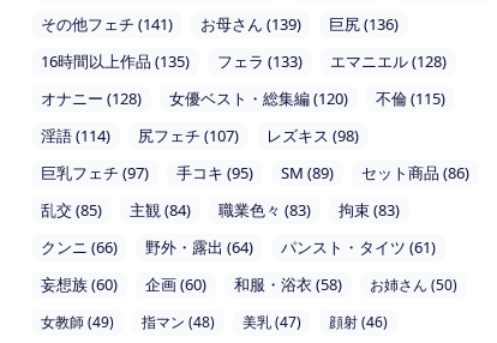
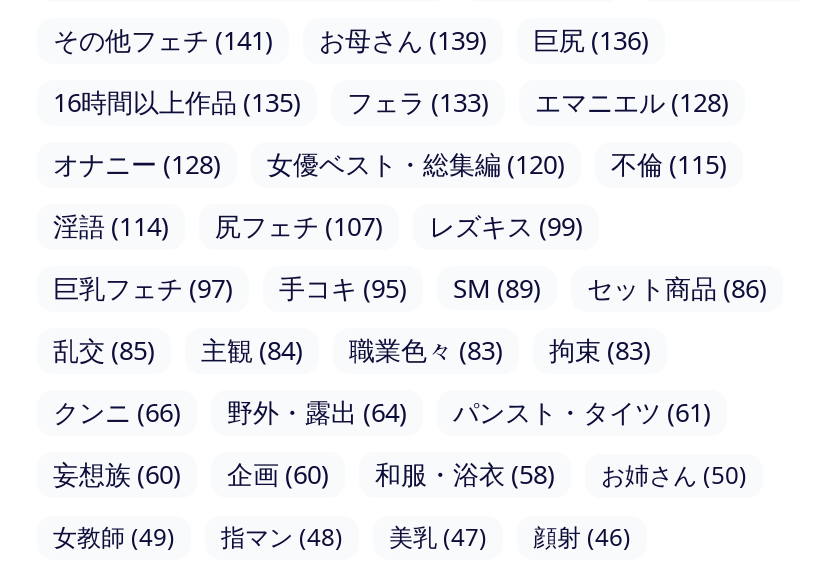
- 淫語 (114) 尻フェチ (107) レズキス (98)
+ 淫語 (114) 尻フェチ (107) レズキス (99)
